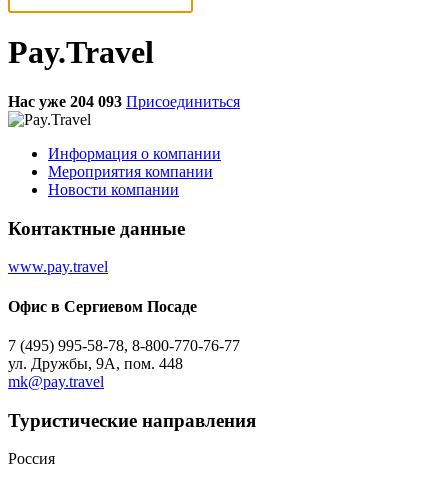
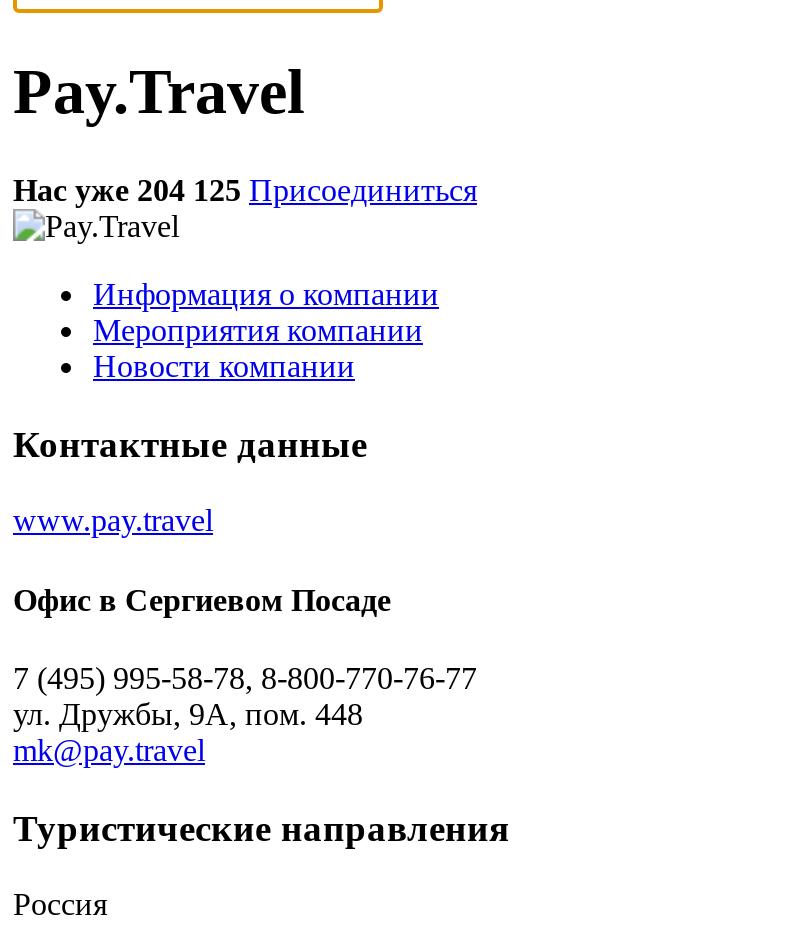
- Нас уже 204 093 Присоединиться
+ Нас уже 204 125 Присоединиться
